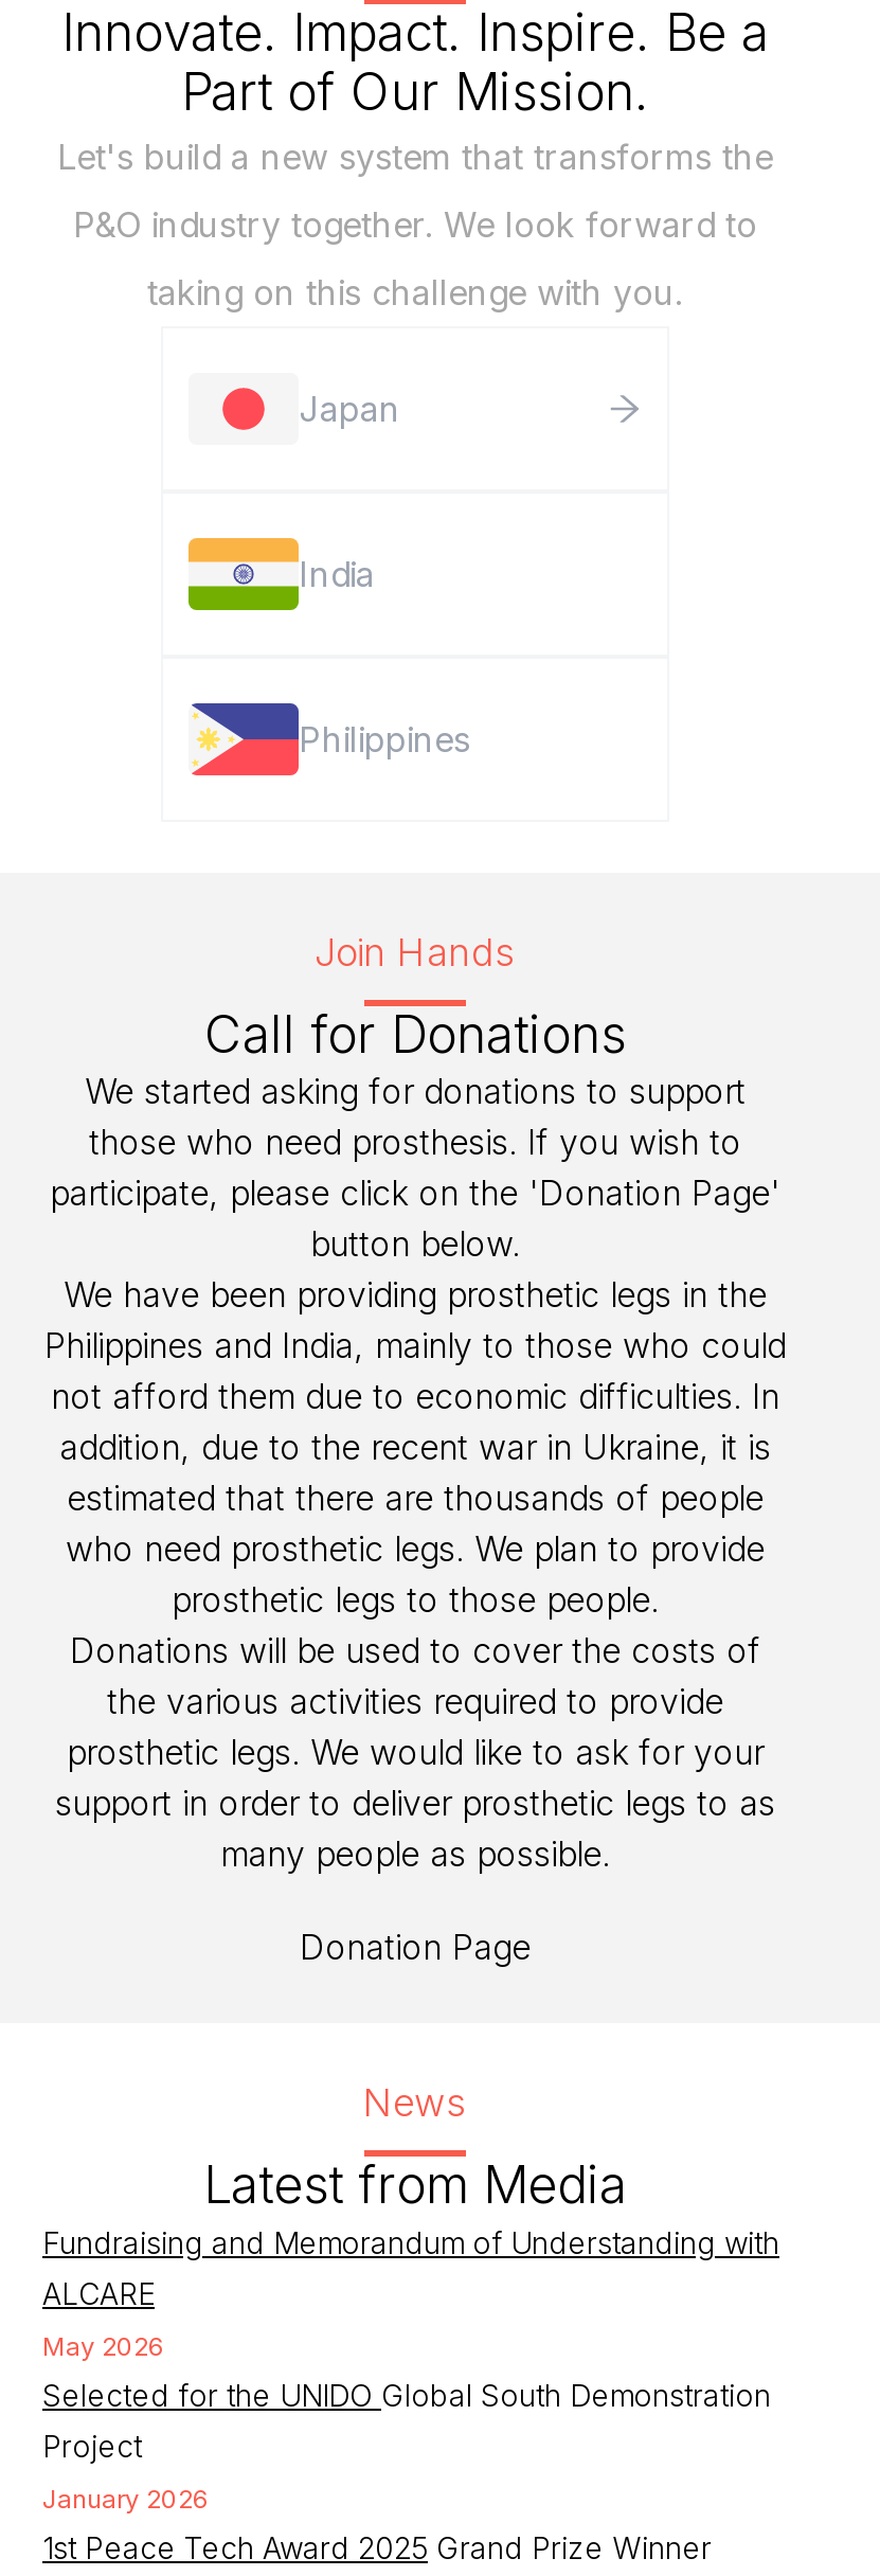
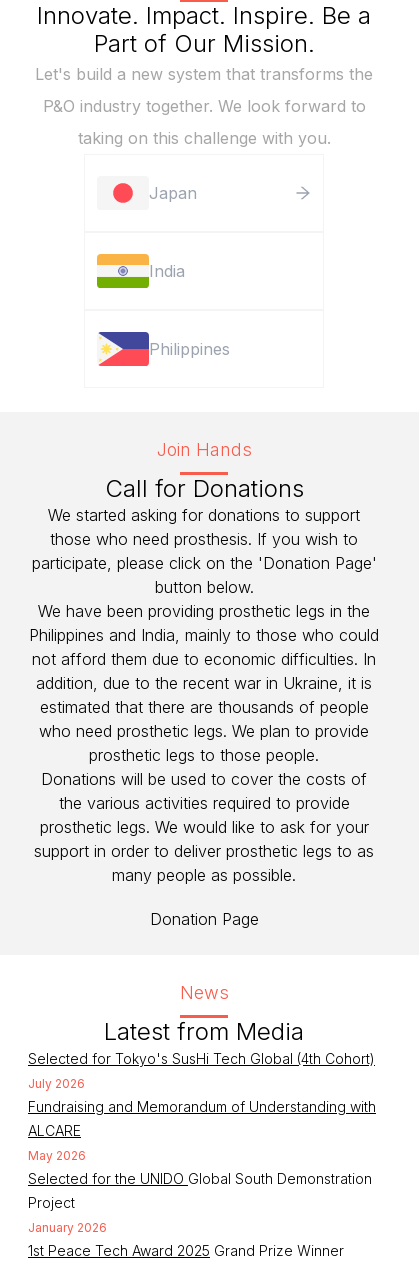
+ Selected for Tokyo's SusHi Tech Global (4th Cohort)
+ July 2026
